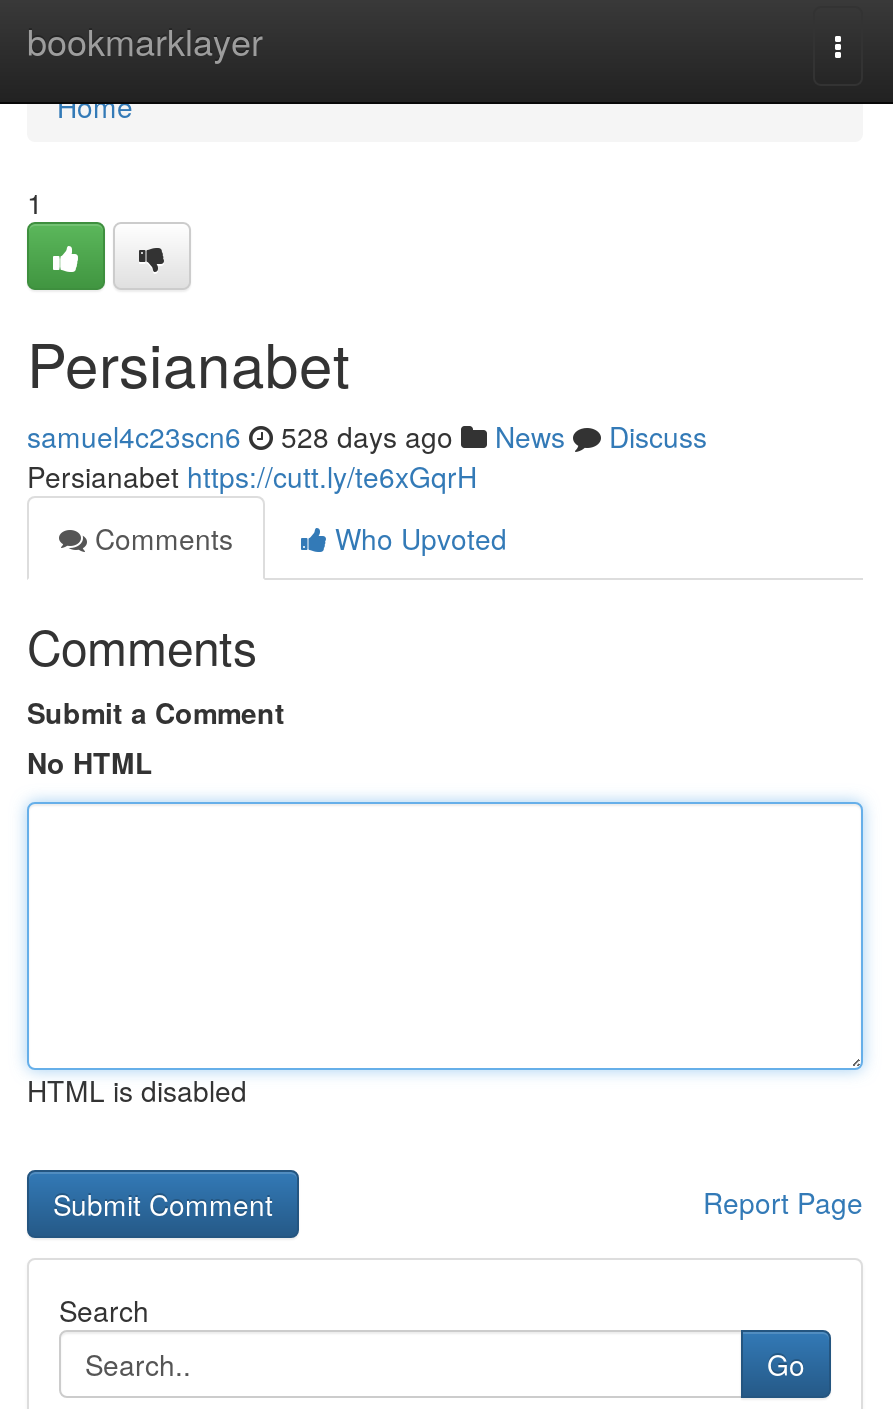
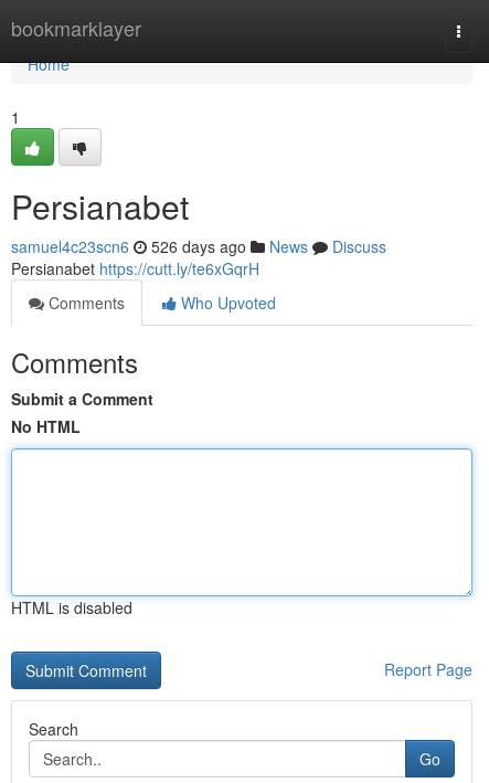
- samuel4c23scn6 528 days ago News Discuss
+ samuel4c23scn6 526 days ago News Discuss
